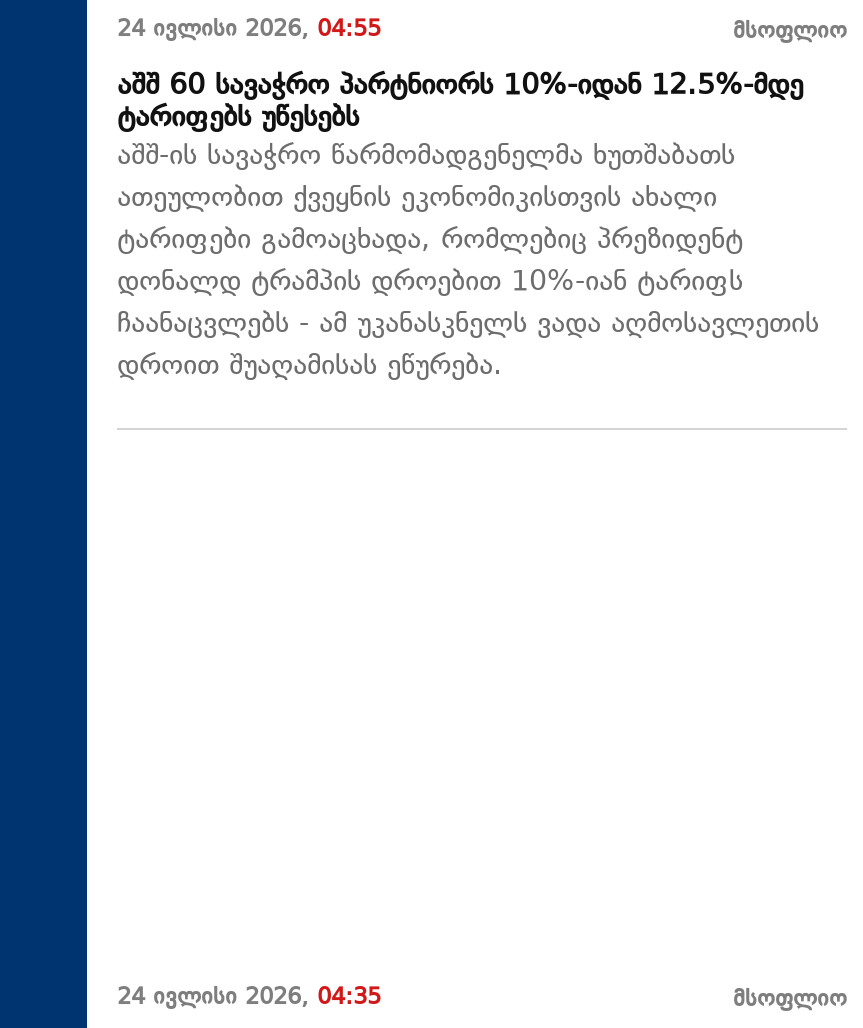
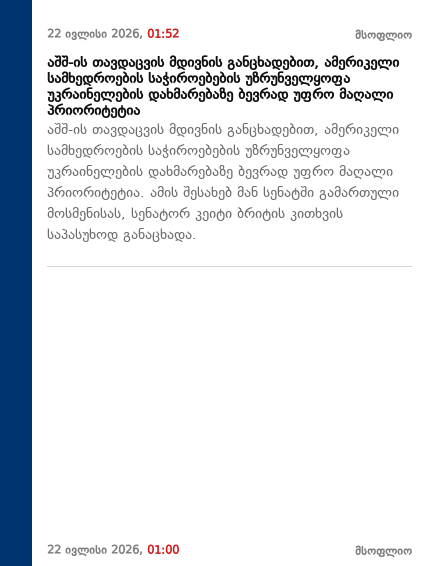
- 24 ივლისი 2026, 04:55
+ 22 ივლისი 2026, 01:52

- აშშ 60 სავაჭრო პარტნიორს 10%-იდან 12.5%-მდე
- ტარიფებს უწესებს
- აშშ-ის სავაჭრო წარმომადგენელმა ხუთშაბათს
- ათეულობით ქვეყნის ეკონომიკისთვის ახალი
- ტარიფები გამოაცხადა, რომლებიც პრეზიდენტ
- დონალდ ტრამპის დროებით 10%-იან ტარიფს
- ჩაანაცვლებს - ამ უკანასკნელს ვადა აღმოსავლეთის
- დროით შუაღამისას ეწურება.
+ აშშ-ის თავდაცვის მდივნის განცხადებით, ამერიკელი
+ სამხედროების საჭიროებების უზრუნველყოფა
+ უკრაინელების დახმარებაზე ბევრად უფრო მაღალი
+ პრიორიტეტია
+ აშშ-ის თავდაცვის მდივნის განცხადებით, ამერიკელი
+ სამხედროების საჭიროებების უზრუნველყოფა
+ უკრაინელების დახმარებაზე ბევრად უფრო მაღალი
+ პრიორიტეტია. ამის შესახებ მან სენატში გამართული
+ მოსმენისას, სენატორ კეიტი ბრიტის კითხვის
+ საპასუხოდ განაცხადა.

- 24 ივლისი 2026, 04:35
+ 22 ივლისი 2026, 01:00
